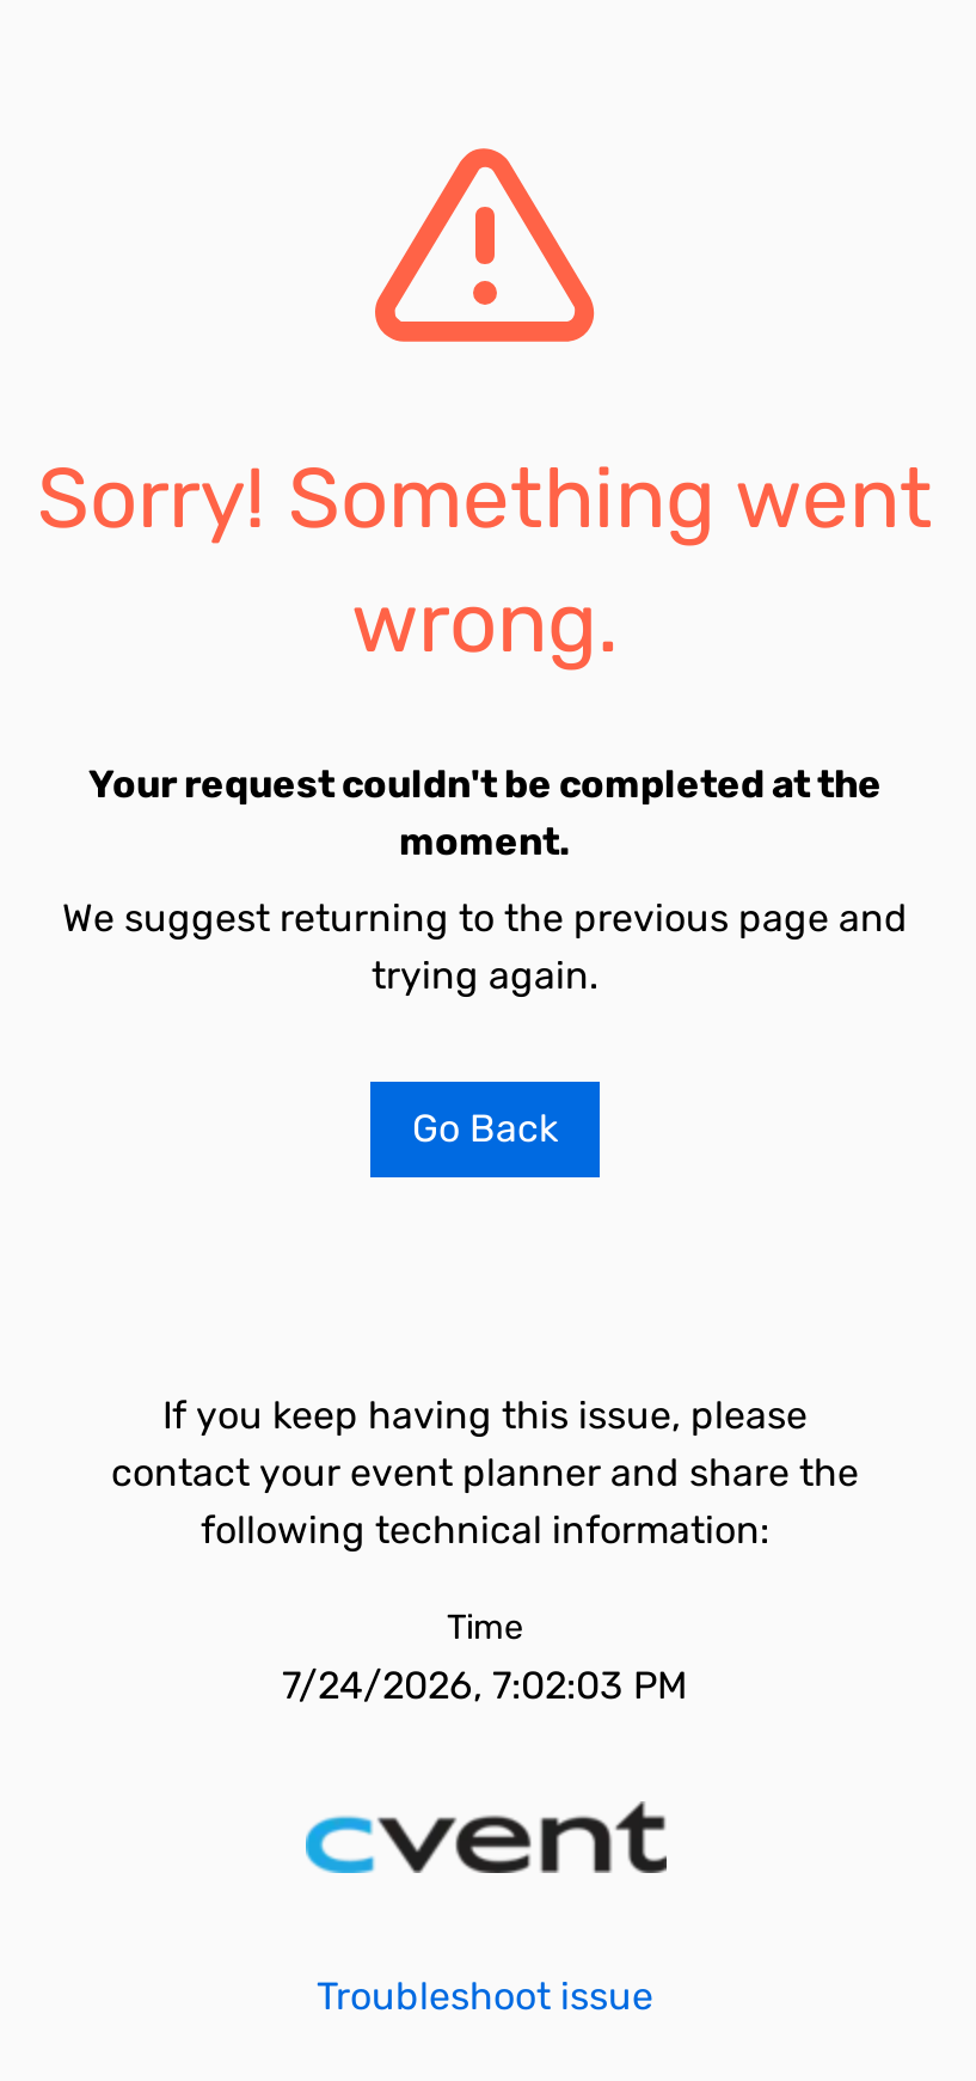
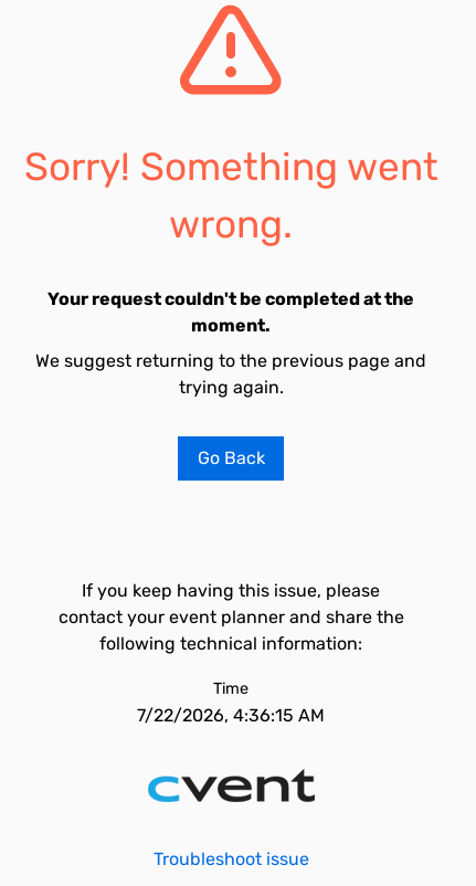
- 7/24/2026, 7:02:03 PM
+ 7/22/2026, 4:36:15 AM
